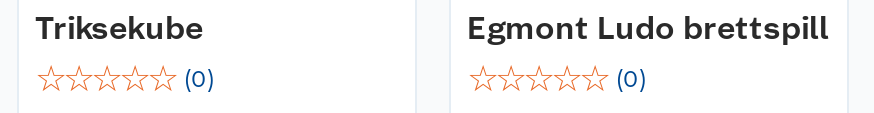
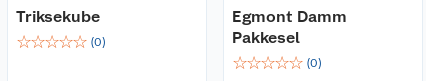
- Egmont Ludo brettspill
+ Egmont Damm
+ Pakkesel
